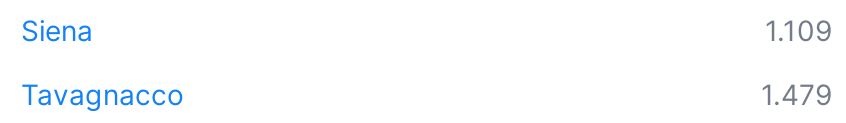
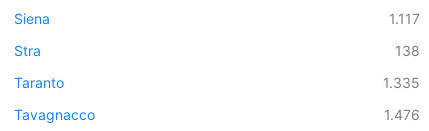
- 1.109
+ 1.117
+ Stra
+ 138
+ Taranto
+ 1.335

- 1.479
+ 1.476
